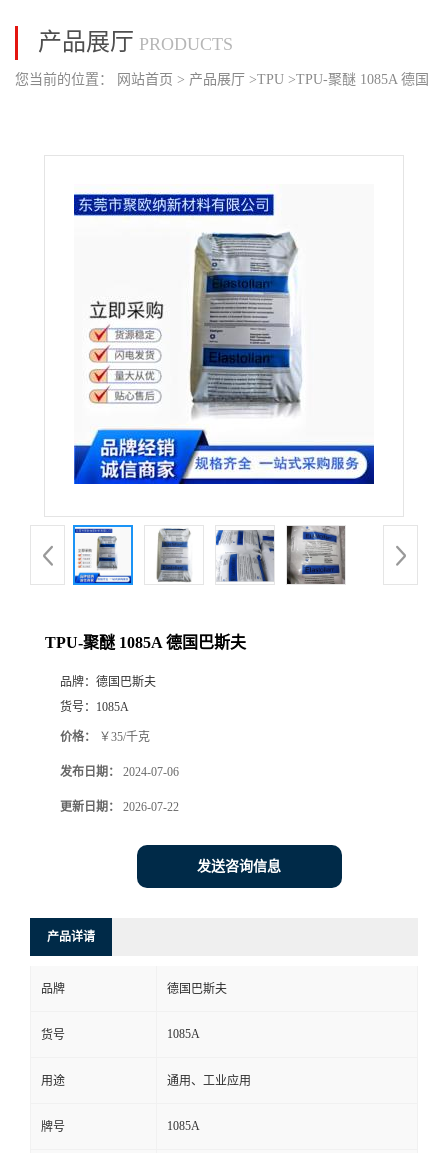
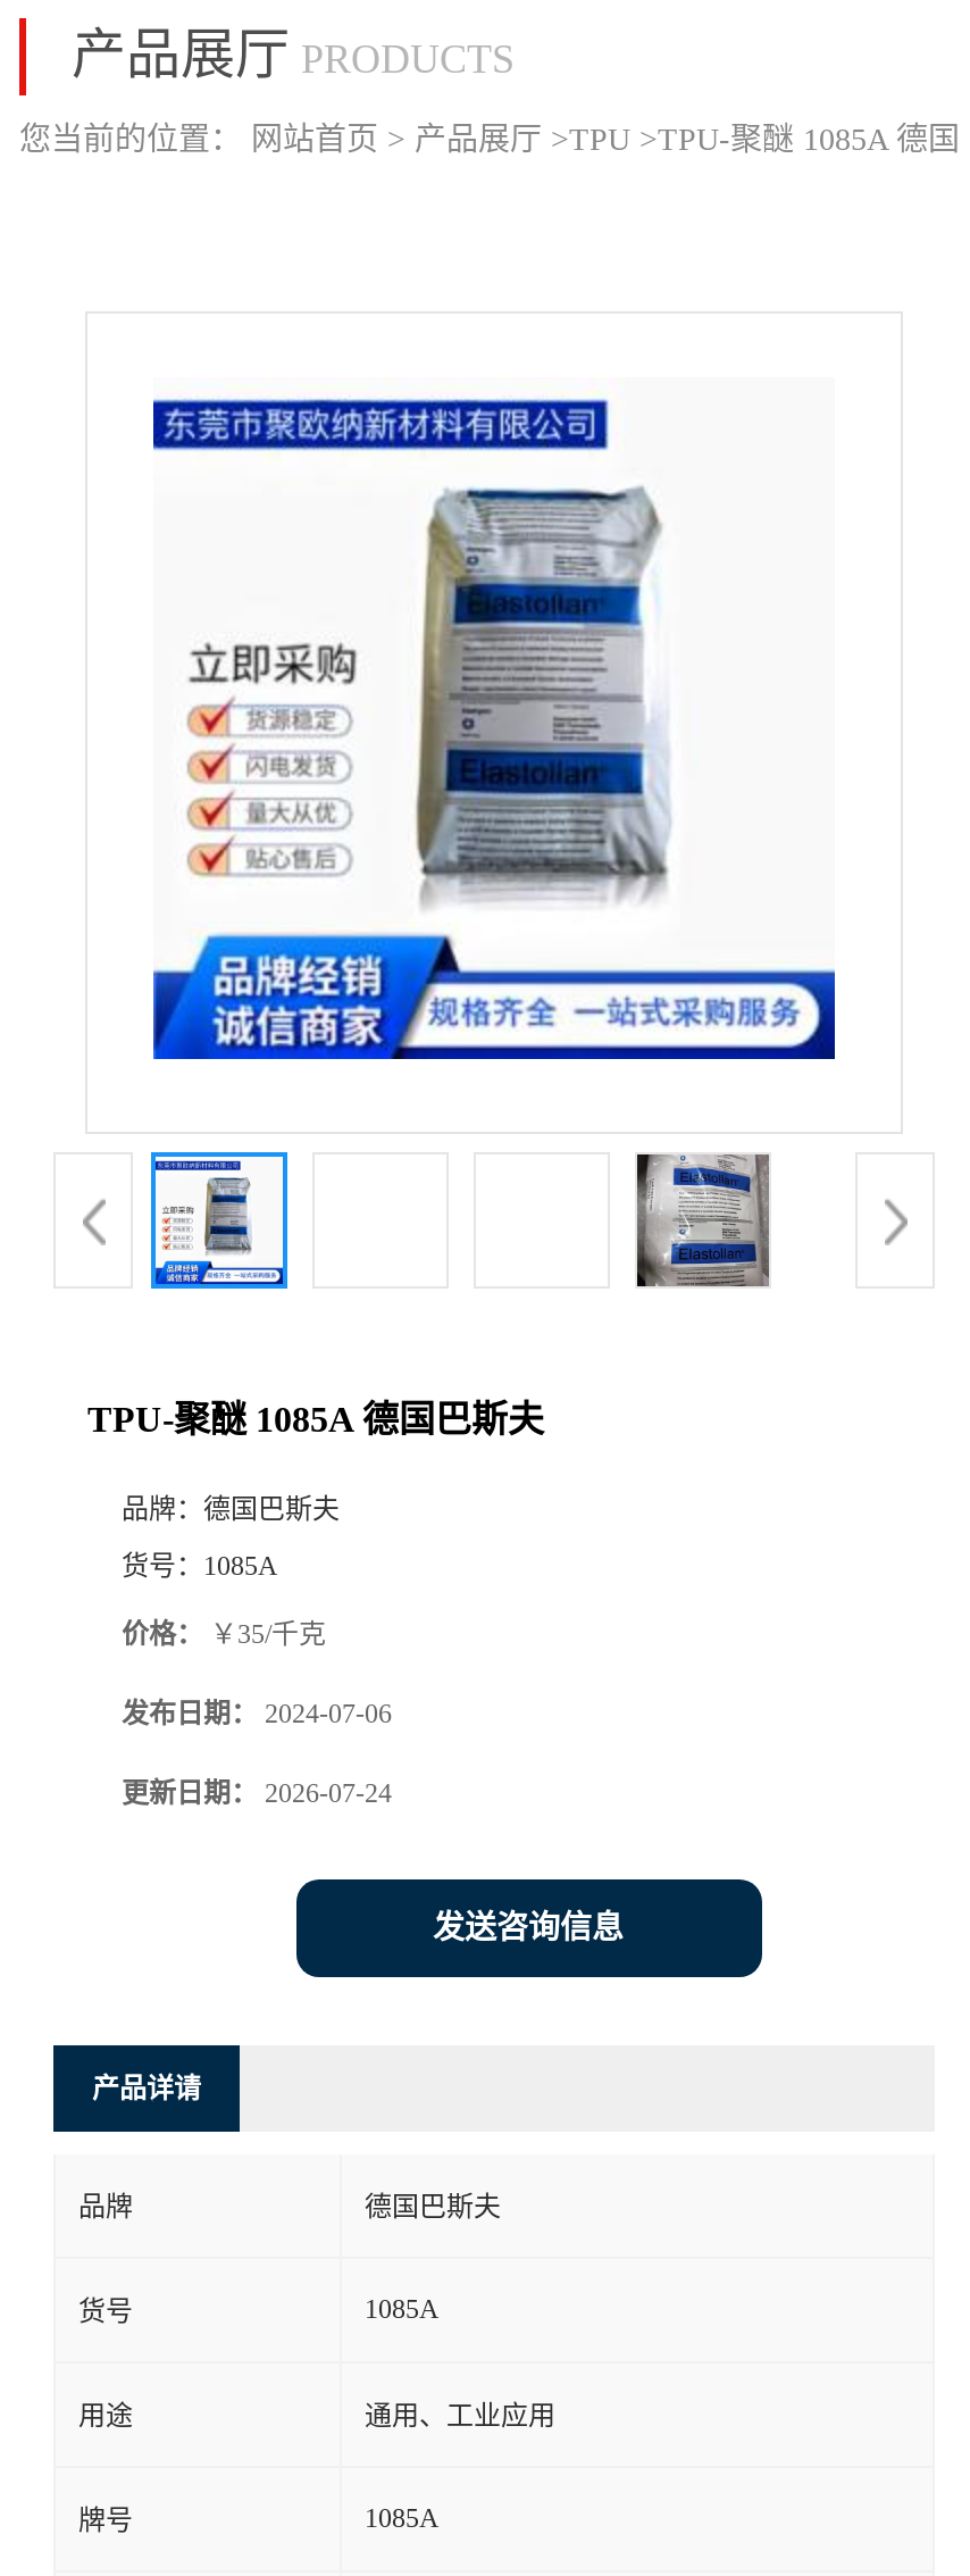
- [image]

- [image]

- 更新日期：2026-07-22
+ 更新日期：2026-07-24
